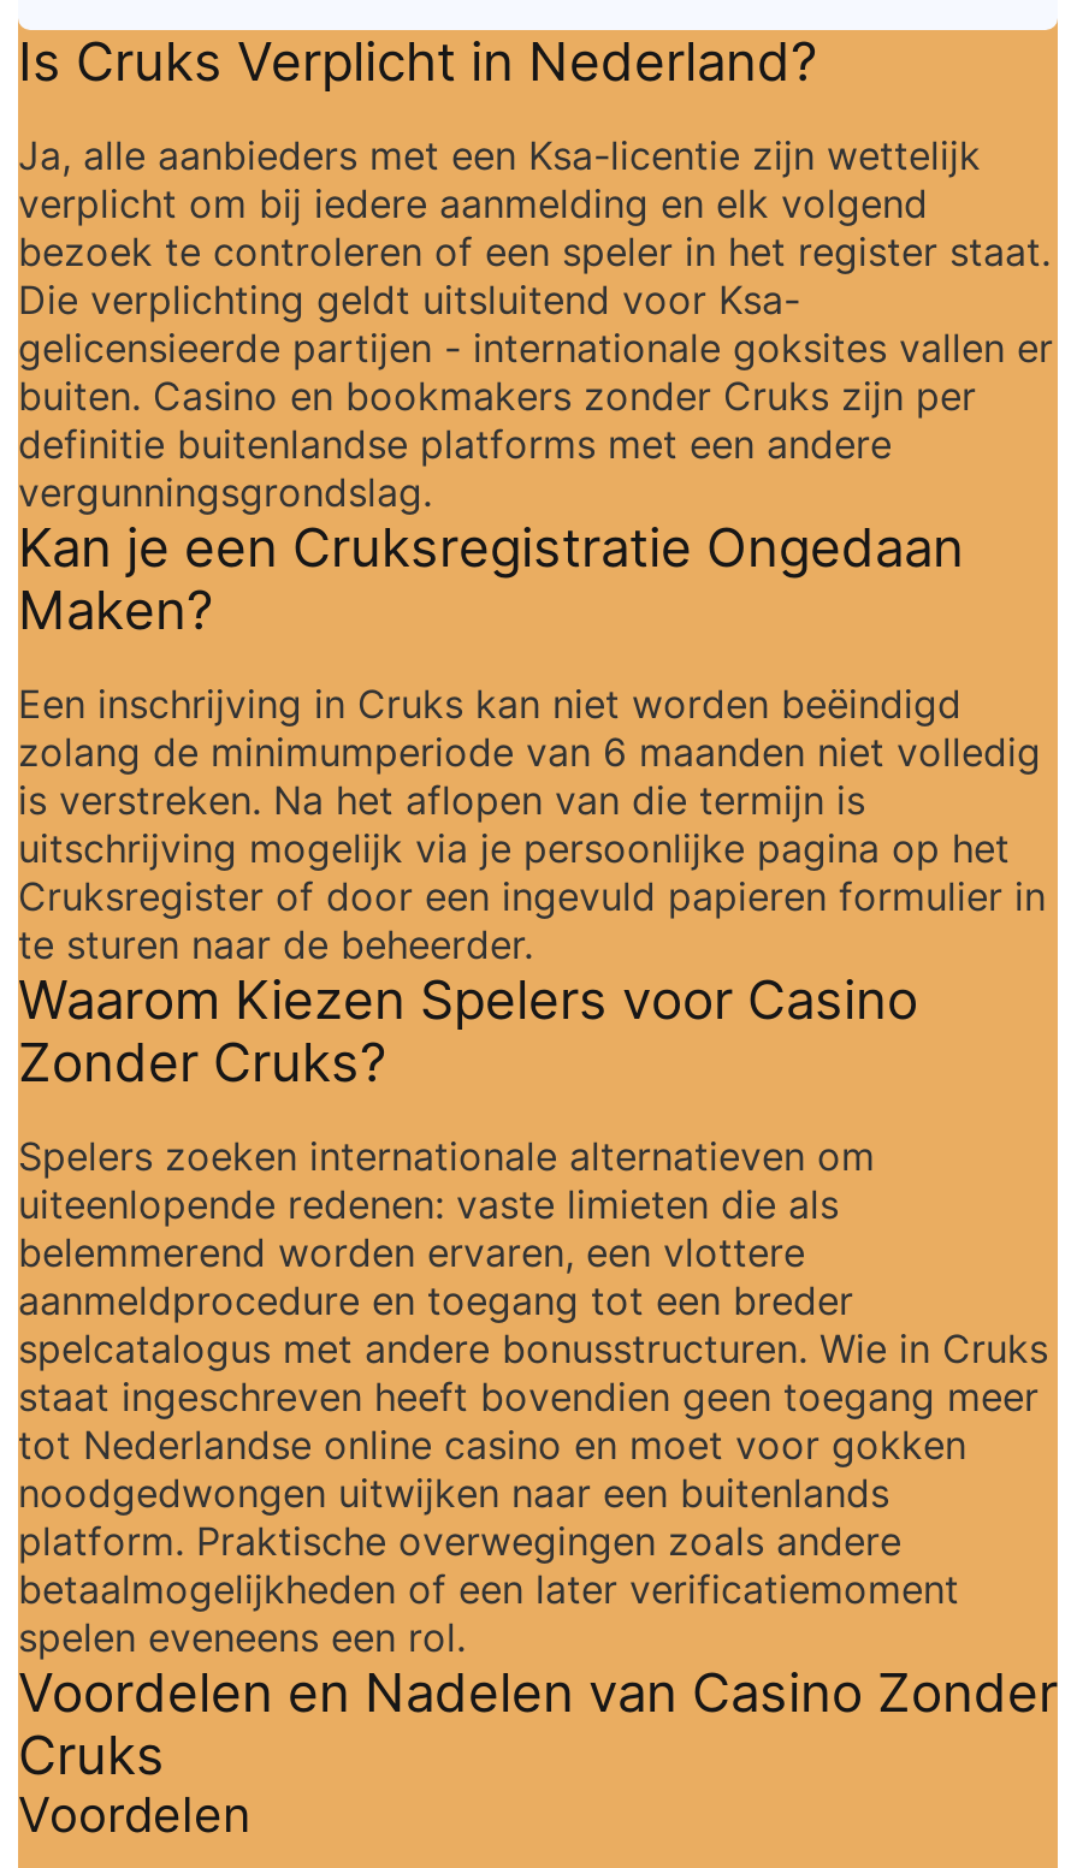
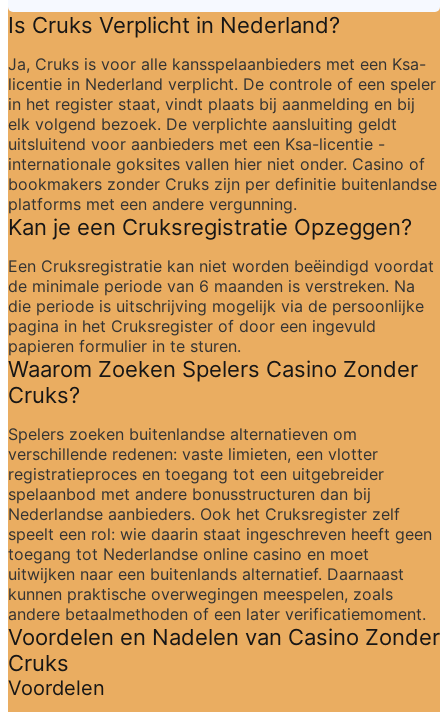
- Ja, alle aanbieders met een Ksa-licentie zijn wettelijk
- verplicht om bij iedere aanmelding en elk volgend
- bezoek te controleren of een speler in het register staat.
- Die verplichting geldt uitsluitend voor Ksa-
- gelicensieerde partijen - internationale goksites vallen er
- buiten. Casino en bookmakers zonder Cruks zijn per
- definitie buitenlandse platforms met een andere
- vergunningsgrondslag.
- Kan je een Cruksregistratie Ongedaan
- Maken?
+ Ja, Cruks is voor alle kansspelaanbieders met een Ksa-
+ licentie in Nederland verplicht. De controle of een speler
+ in het register staat, vindt plaats bij aanmelding en bij
+ elk volgend bezoek. De verplichte aansluiting geldt
+ uitsluitend voor aanbieders met een Ksa-licentie -
+ internationale goksites vallen hier niet onder. Casino of
+ bookmakers zonder Cruks zijn per definitie buitenlandse
+ platforms met een andere vergunning.
+ Kan je een Cruksregistratie Opzeggen?

- Een inschrijving in Cruks kan niet worden beëindigd
- zolang de minimumperiode van 6 maanden niet volledig
- is verstreken. Na het aflopen van die termijn is
- uitschrijving mogelijk via je persoonlijke pagina op het
- Cruksregister of door een ingevuld papieren formulier in
- te sturen naar de beheerder.
- Waarom Kiezen Spelers voor Casino
- Zonder Cruks?
+ Een Cruksregistratie kan niet worden beëindigd voordat
+ de minimale periode van 6 maanden is verstreken. Na
+ die periode is uitschrijving mogelijk via de persoonlijke
+ pagina in het Cruksregister of door een ingevuld
+ papieren formulier in te sturen.
+ Waarom Zoeken Spelers Casino Zonder
+ Cruks?

- Spelers zoeken internationale alternatieven om
- uiteenlopende redenen: vaste limieten die als
- belemmerend worden ervaren, een vlottere
- aanmeldprocedure en toegang tot een breder
- spelcatalogus met andere bonusstructuren. Wie in Cruks
- staat ingeschreven heeft bovendien geen toegang meer
- tot Nederlandse online casino en moet voor gokken
- noodgedwongen uitwijken naar een buitenlands
- platform. Praktische overwegingen zoals andere
- betaalmogelijkheden of een later verificatiemoment
- spelen eveneens een rol.
+ Spelers zoeken buitenlandse alternatieven om
+ verschillende redenen: vaste limieten, een vlotter
+ registratieproces en toegang tot een uitgebreider
+ spelaanbod met andere bonusstructuren dan bij
+ Nederlandse aanbieders. Ook het Cruksregister zelf
+ speelt een rol: wie daarin staat ingeschreven heeft geen
+ toegang tot Nederlandse online casino en moet
+ uitwijken naar een buitenlands alternatief. Daarnaast
+ kunnen praktische overwegingen meespelen, zoals
+ andere betaalmethoden of een later verificatiemoment.
